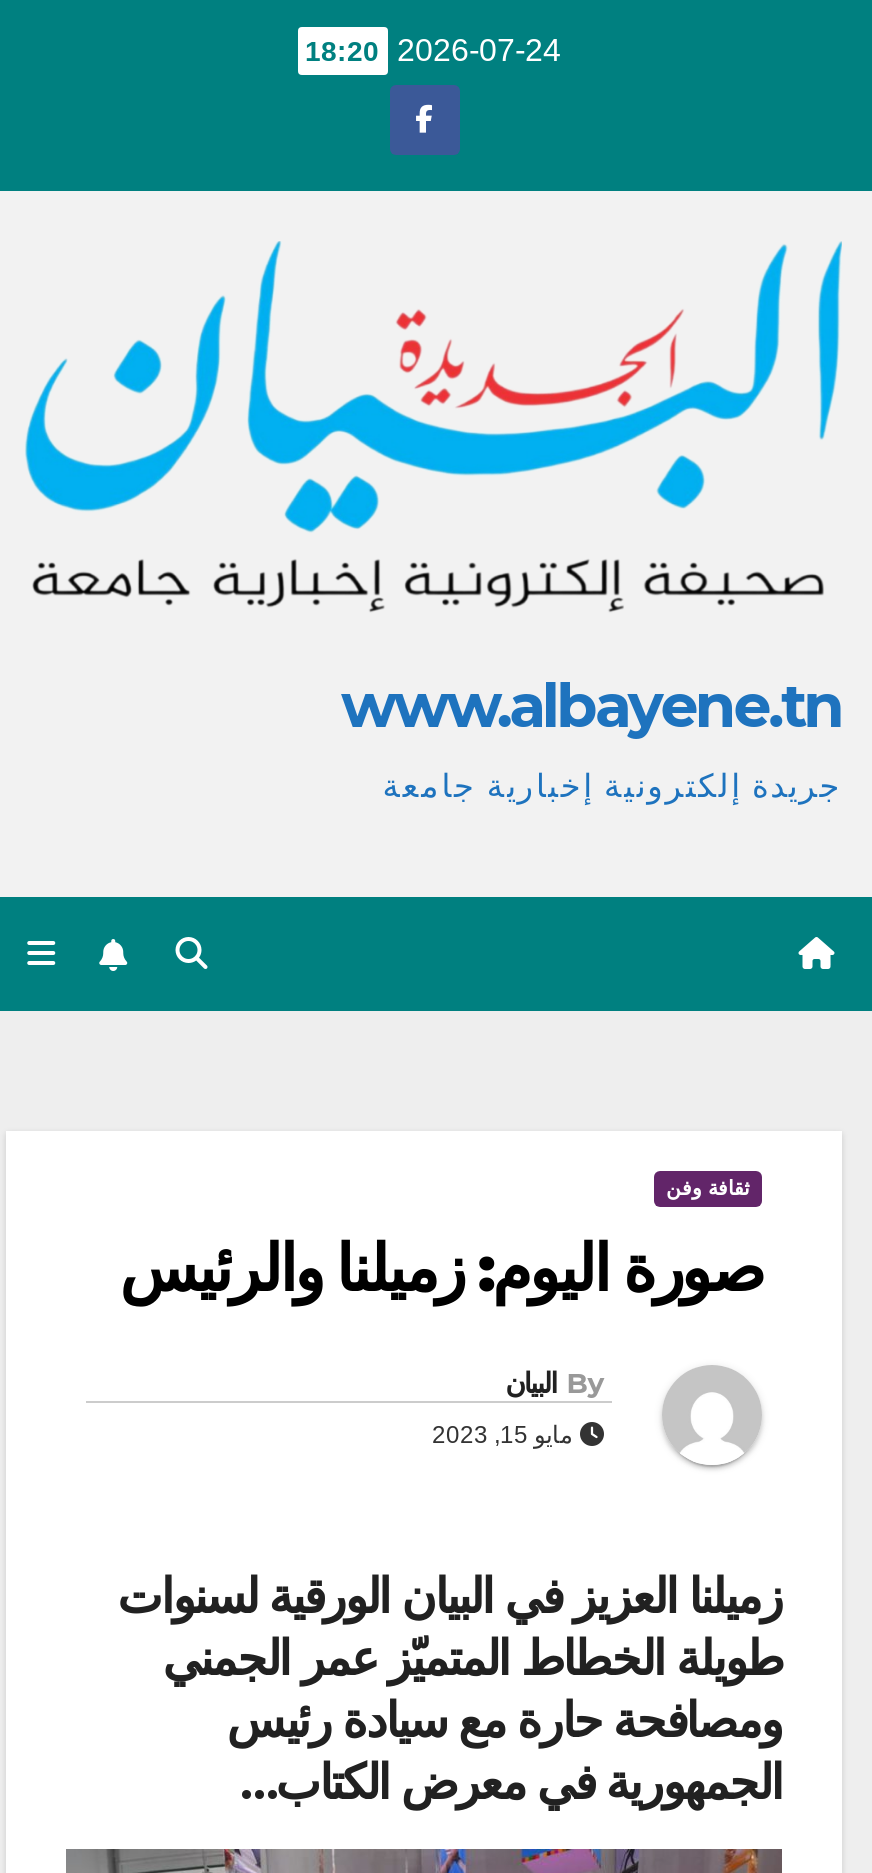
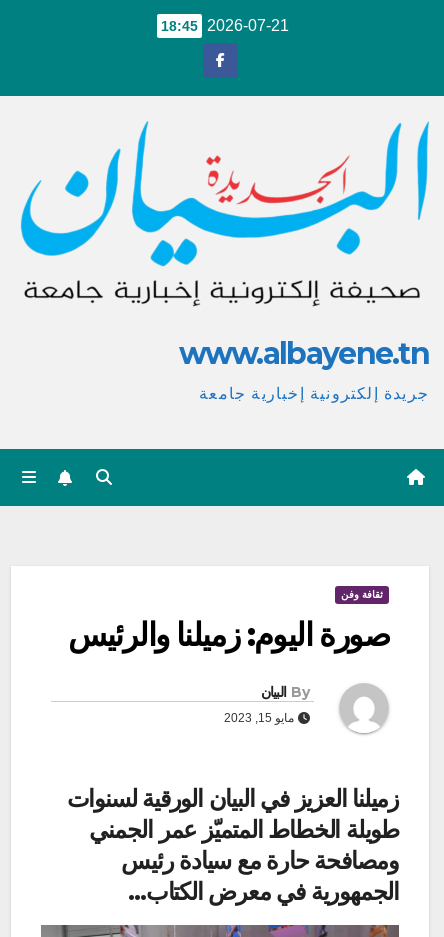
- 18:20
+ 18:45

- 2026-07-24
+ 2026-07-21
